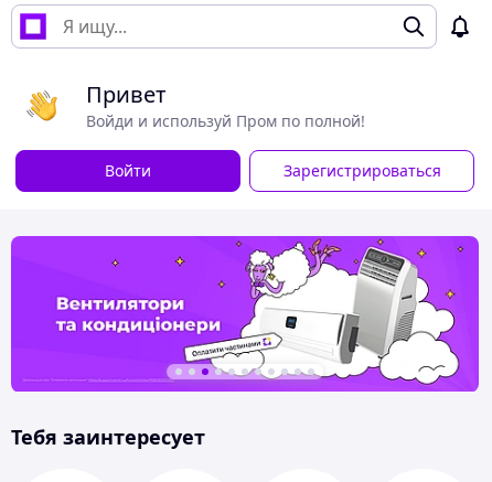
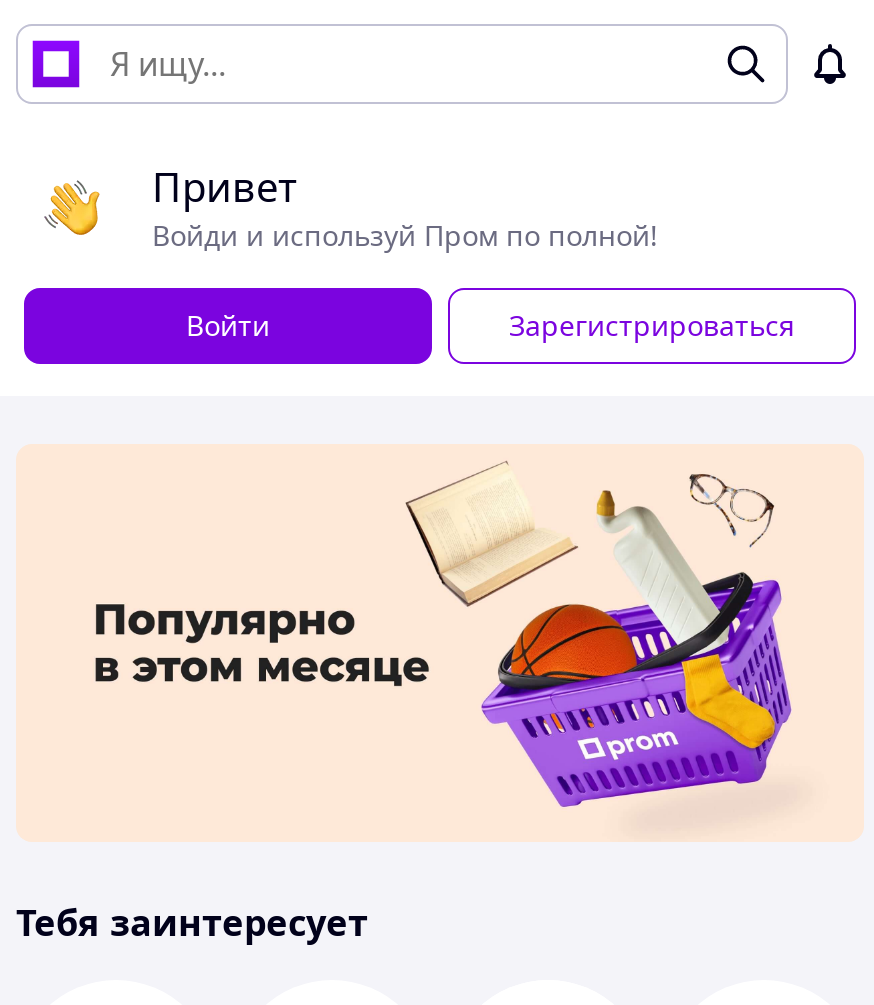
- [image]
+ [image]
